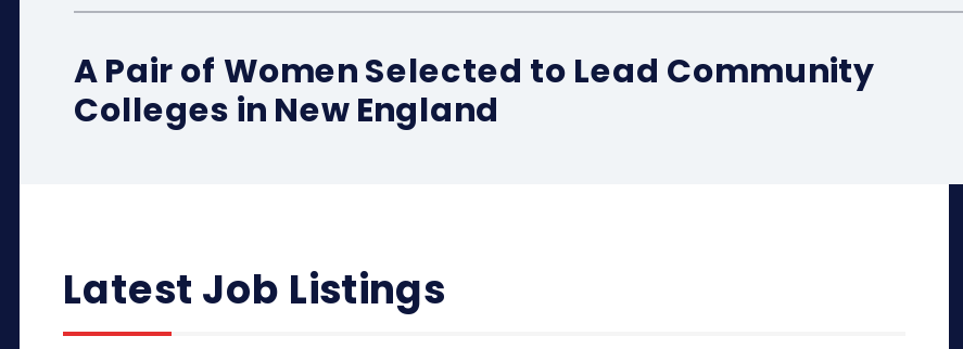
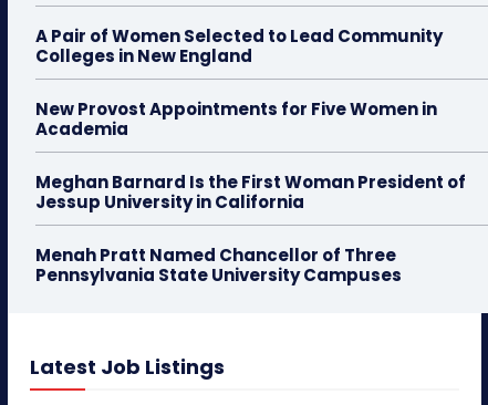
+ New Provost Appointments for Five Women in
+ Academia
+ Meghan Barnard Is the First Woman President of
+ Jessup University in California
+ Menah Pratt Named Chancellor of Three
+ Pennsylvania State University Campuses
